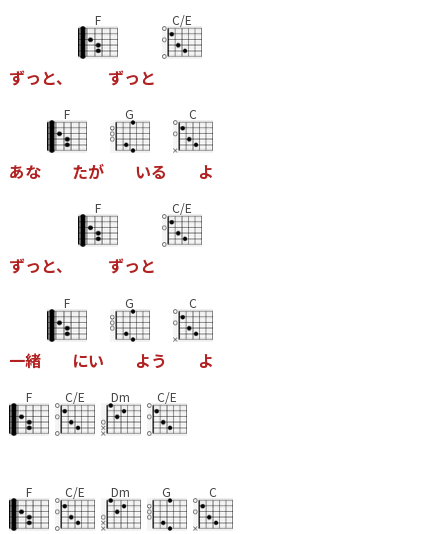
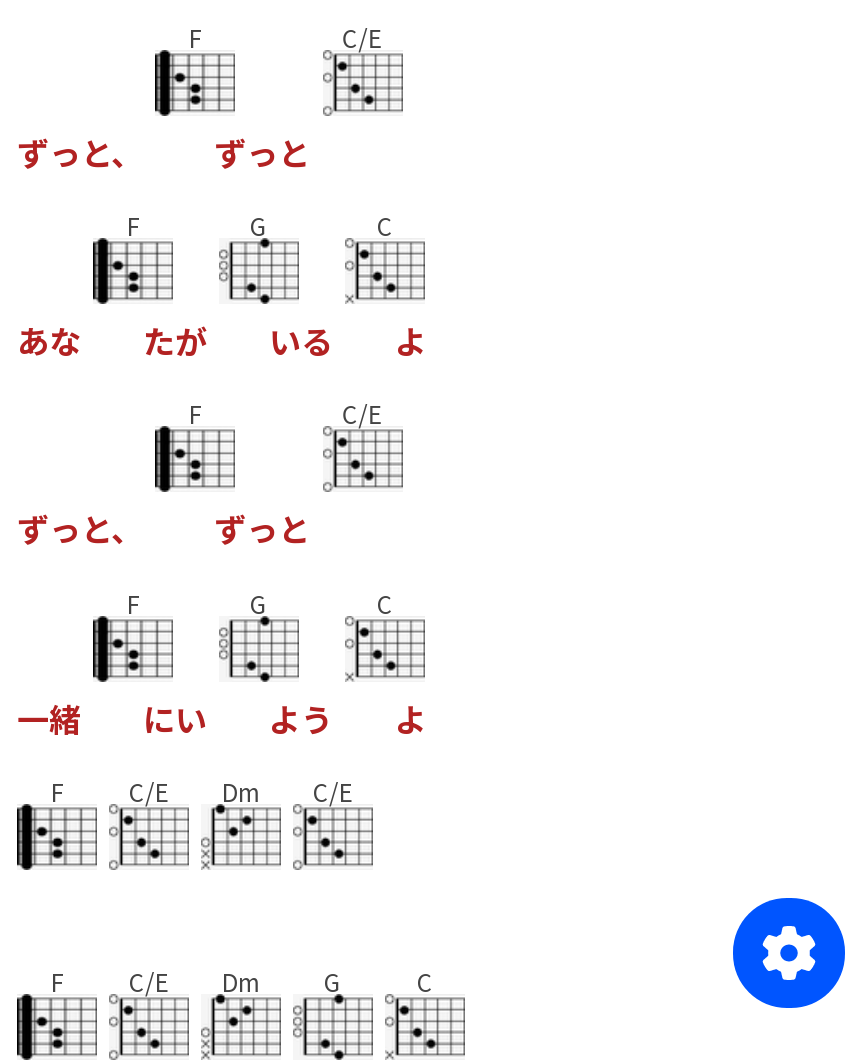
+ [image]
